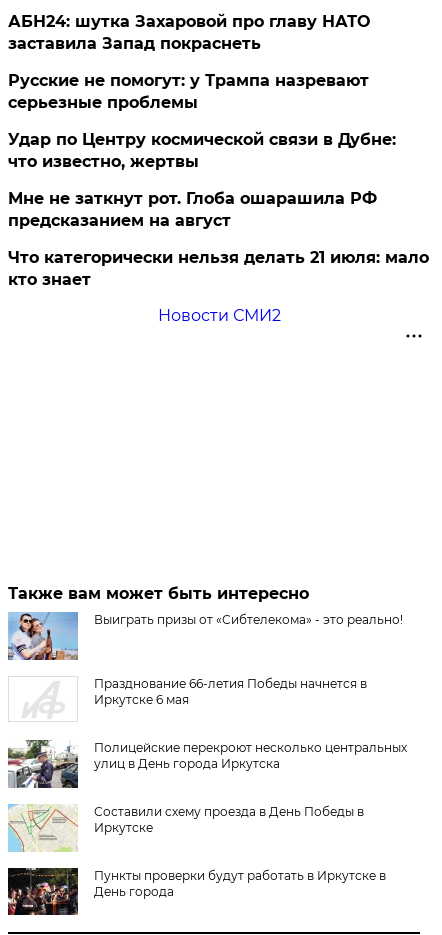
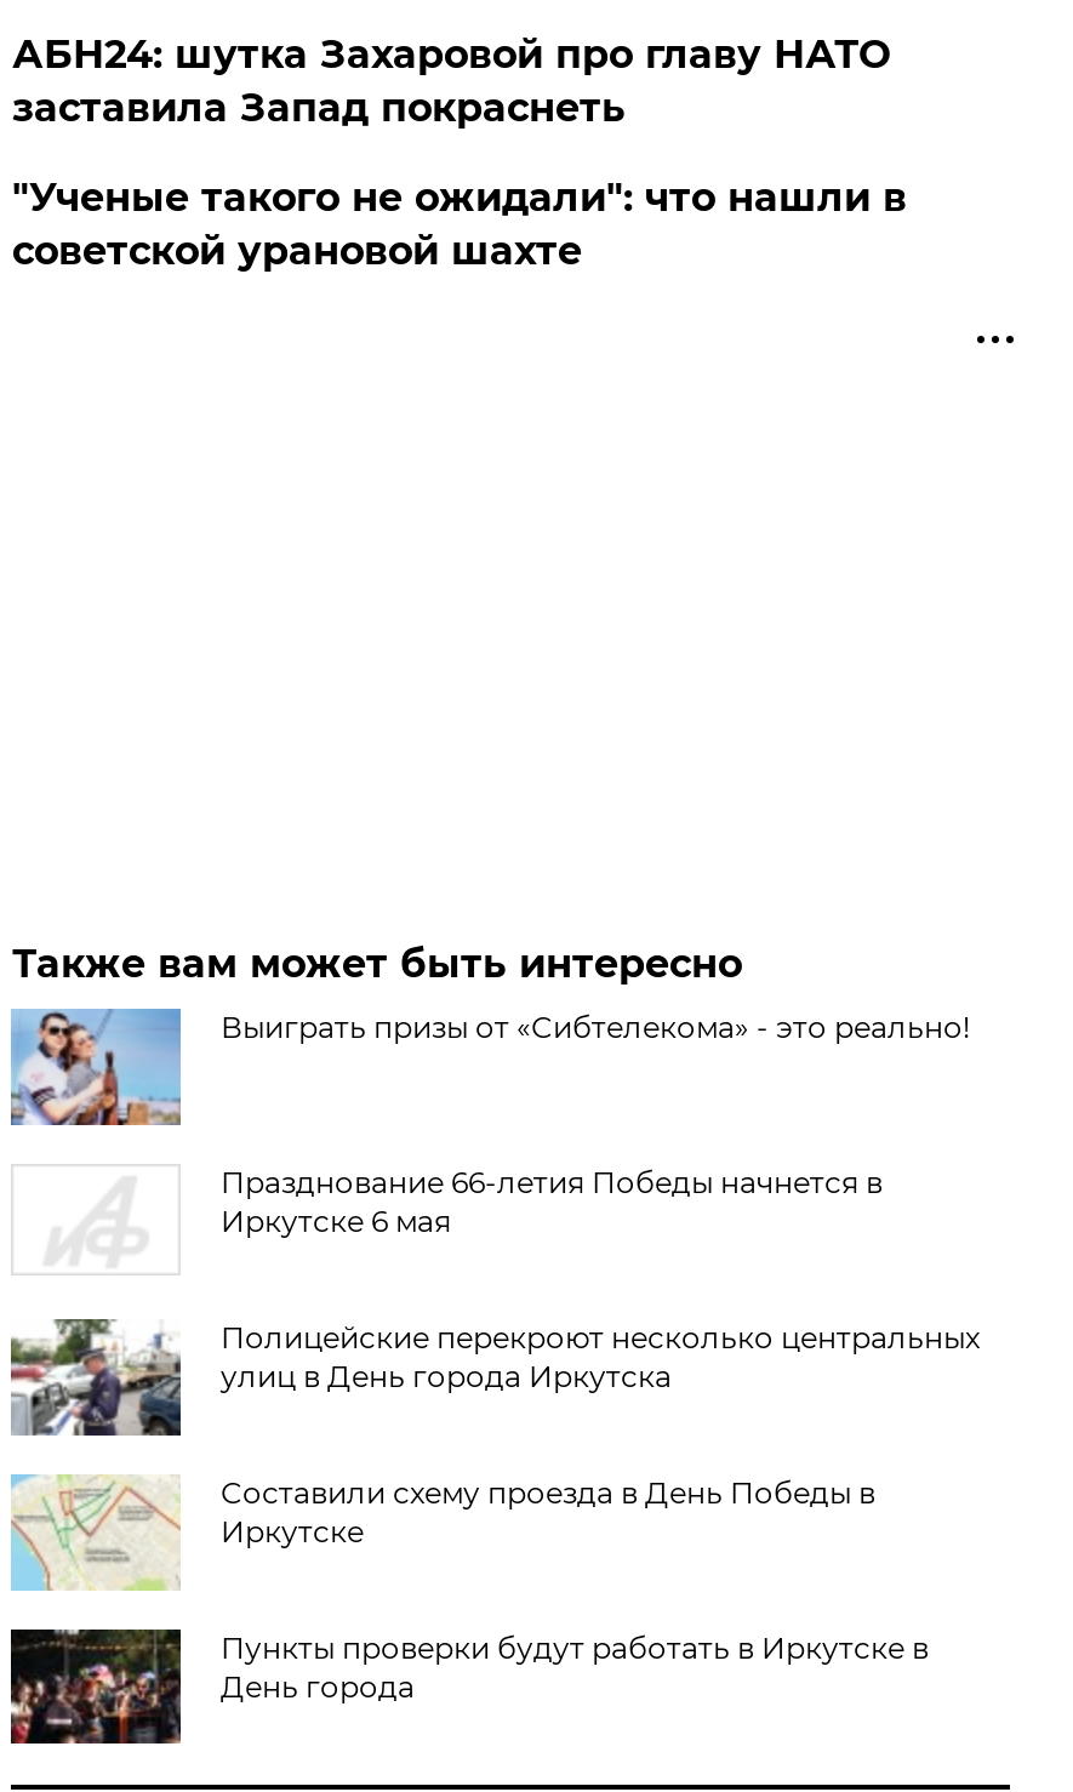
- Русские не помогут: у Трампа назревают
- серьезные проблемы
- Удар по Центру космической связи в Дубне:
- что известно, жертвы
- Мне не заткнут рот. Глоба ошарашила РФ
- предсказанием на август
- Что категорически нельзя делать 21 июля: мало
- кто знает
- Новости СМИ2
+ "Ученые такого не ожидали": что нашли в
+ советской урановой шахте
